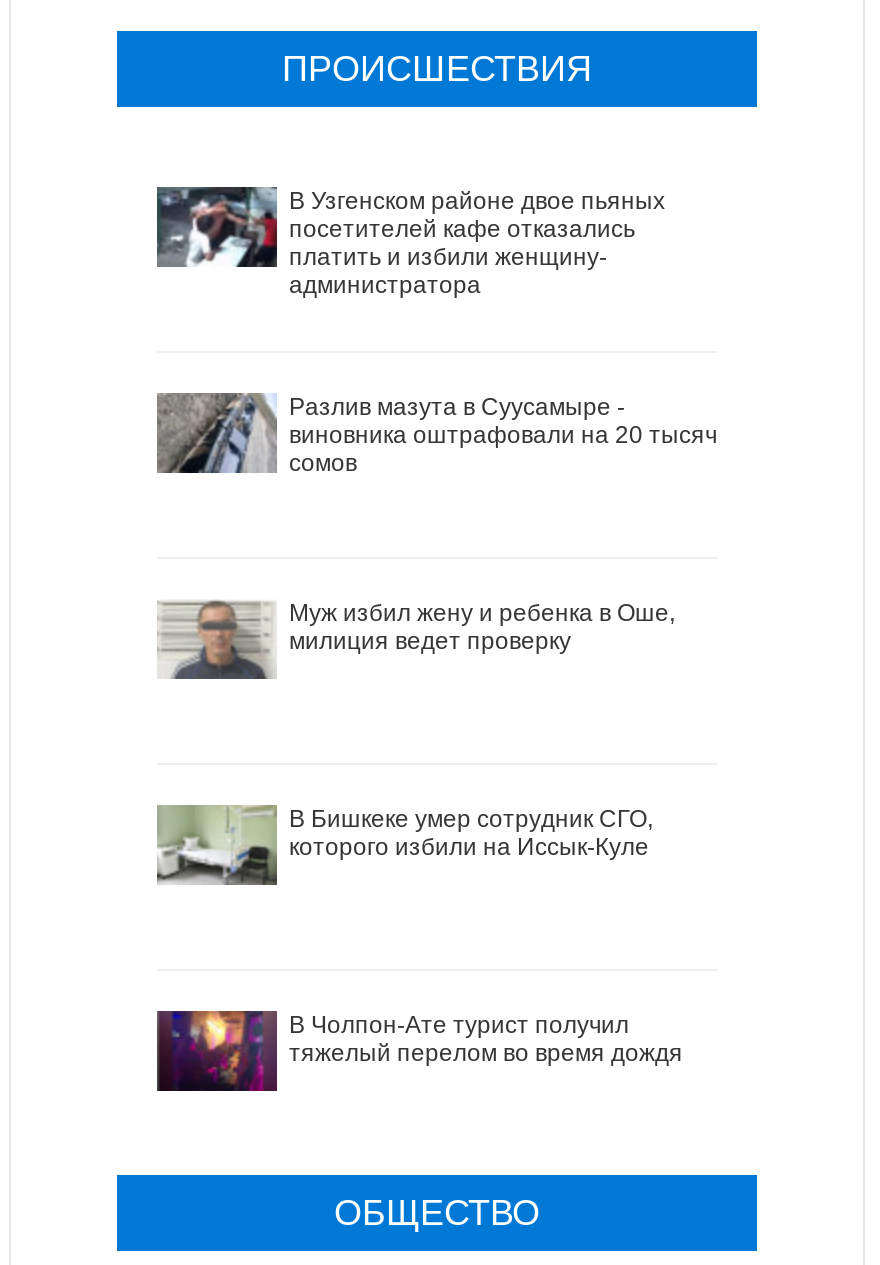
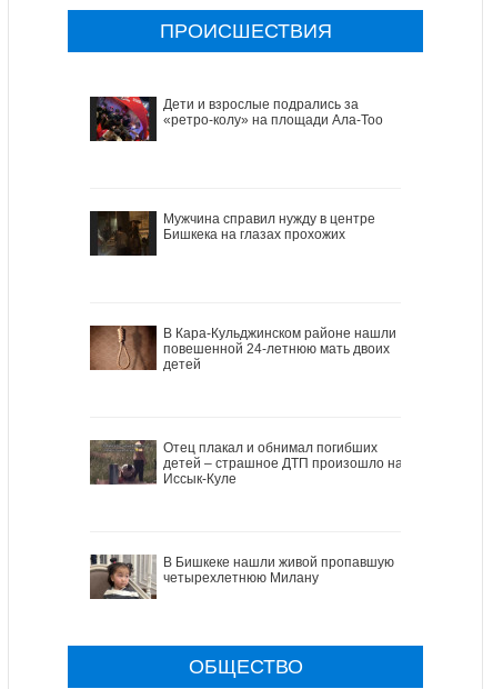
- [image]
- В Узгенском районе двое пьяных
- посетителей кафе отказались
- платить и избили женщину-
- администратора
+ [image]
+ Дети и взрослые подрались за
+ «ретро-колу» на площади Ала-Тоо

- [image]
- Разлив мазута в Суусамыре -
- виновника оштрафовали на 20 тысяч
- сомов
+ [image]
+ Мужчина справил нужду в центре
+ Бишкека на глазах прохожих

- [image]
- Муж избил жену и ребенка в Оше,
- милиция ведет проверку
+ [image]
+ В Кара-Кульджинском районе нашли
+ повешенной 24-летнюю мать двоих
+ детей

- [image]
- В Бишкеке умер сотрудник СГО,
- которого избили на Иссык-Куле
+ [image]
+ Отец плакал и обнимал погибших
+ детей – страшное ДТП произошло на
+ Иссык-Куле

- [image]
- В Чолпон-Ате турист получил
- тяжелый перелом во время дождя
+ [image]
+ В Бишкеке нашли живой пропавшую
+ четырехлетнюю Милану
